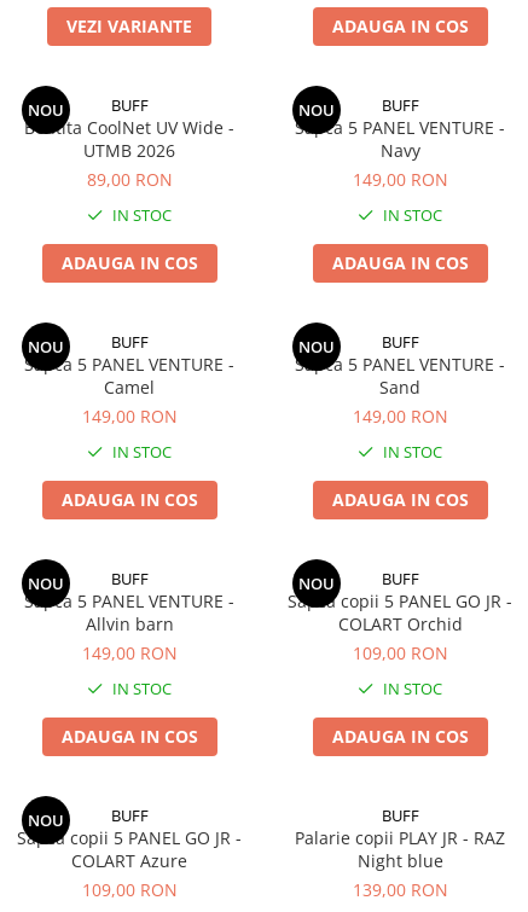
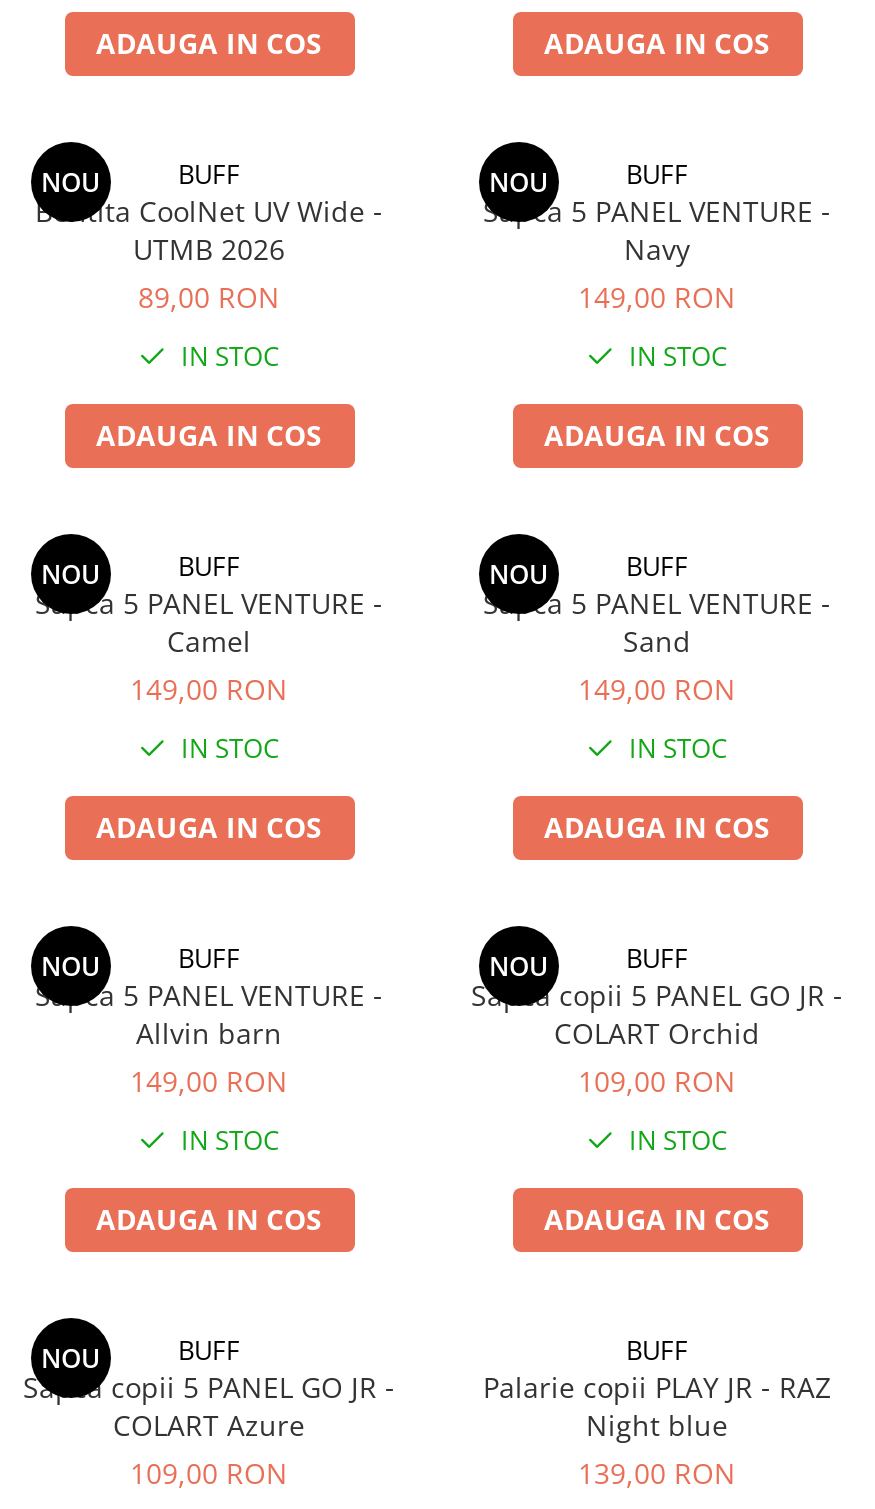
- VEZI VARIANTE
+ ADAUGA IN COS
